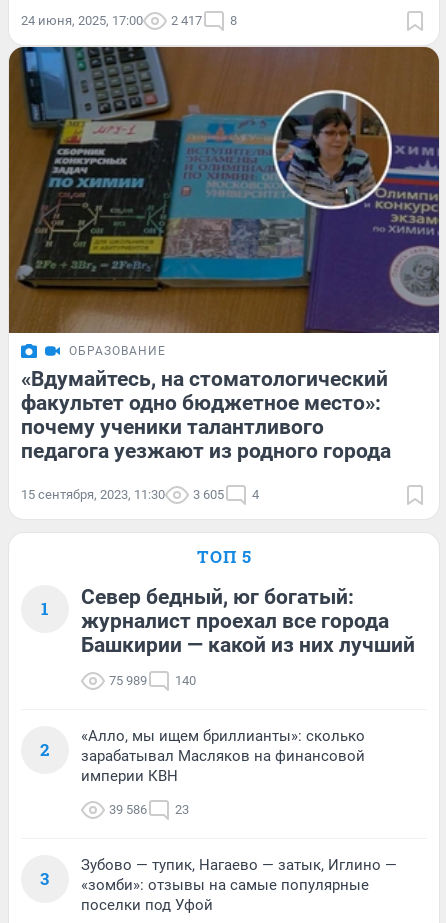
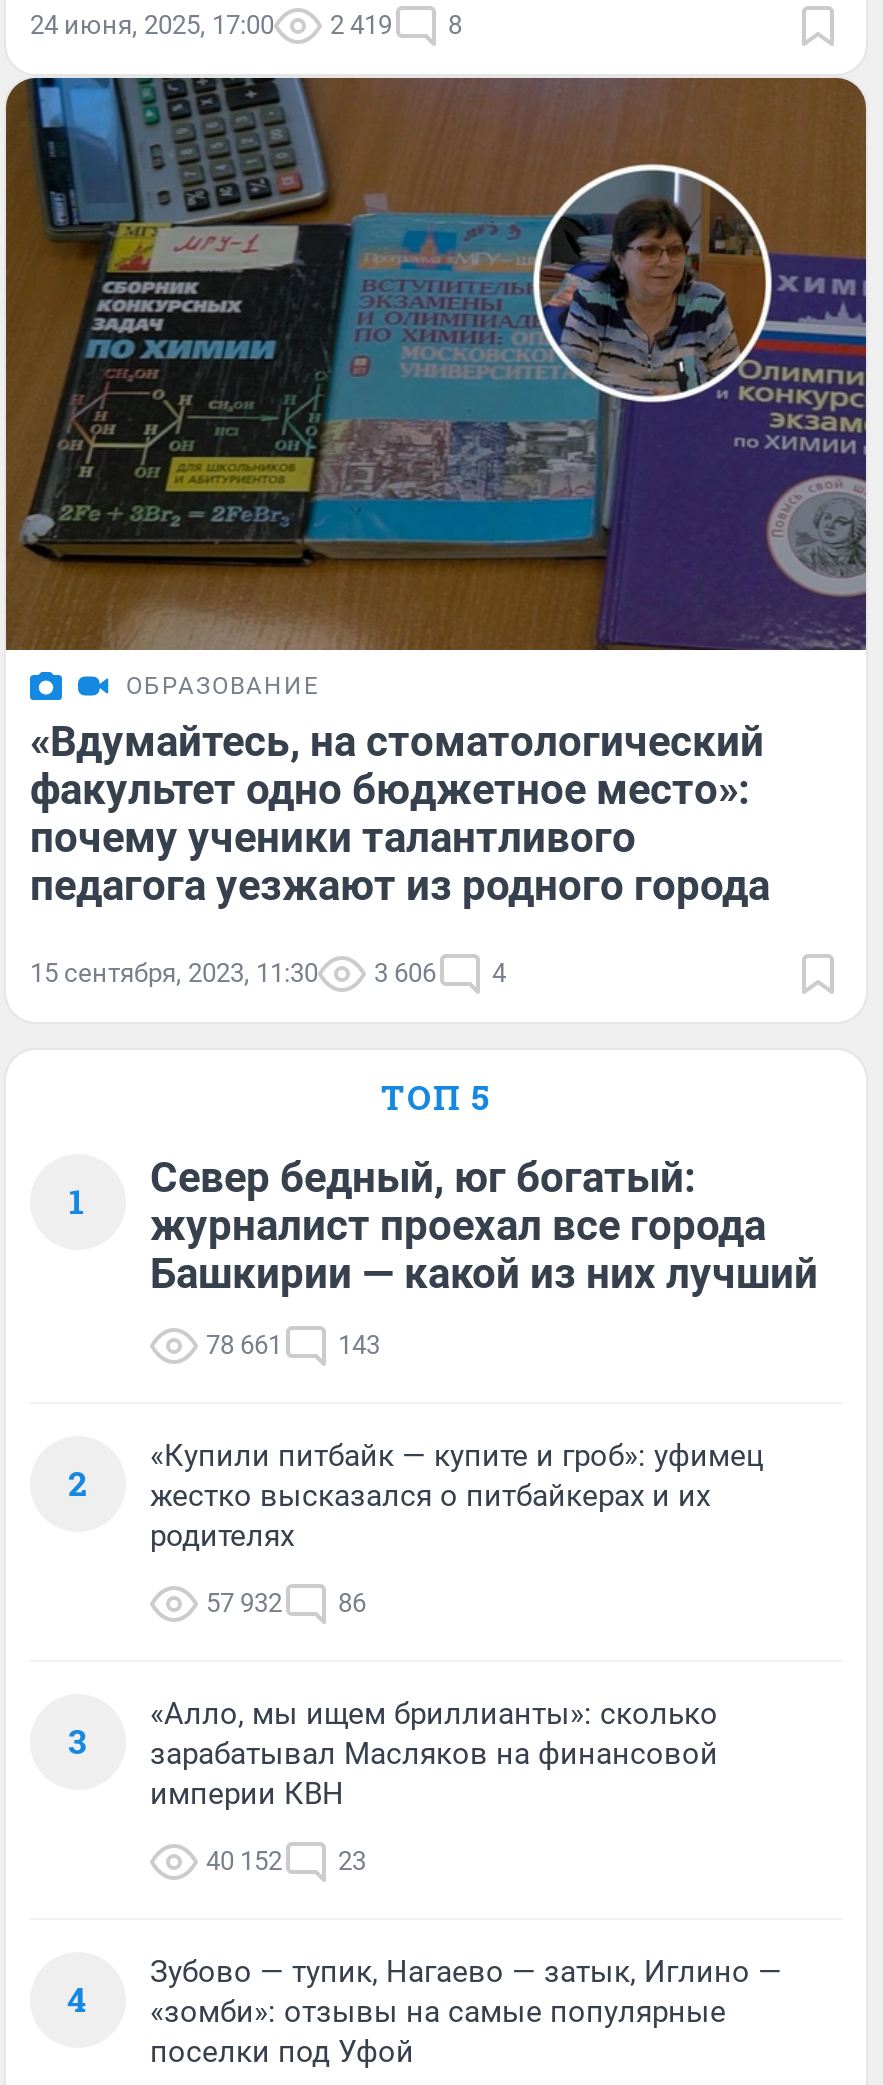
- 24 июня, 2025, 17:00 2 417 8
+ 24 июня, 2025, 17:00 2 419 8

- 15 сентября, 2023, 11:30 3 605 4
+ 15 сентября, 2023, 11:30 3 606 4

+ «Купили питбайк — купите и гроб»: уфимец
+ жестко высказался о питбайкерах и их
+ родителях
+ 57 932
+ 86
+ 3

- 75 989
+ 78 661

- 140
+ 143

- 39 586 23
+ 40 152 23

- 3 «зомби»: отзывы на самые популярные
+ 4 «зомби»: отзывы на самые популярные
